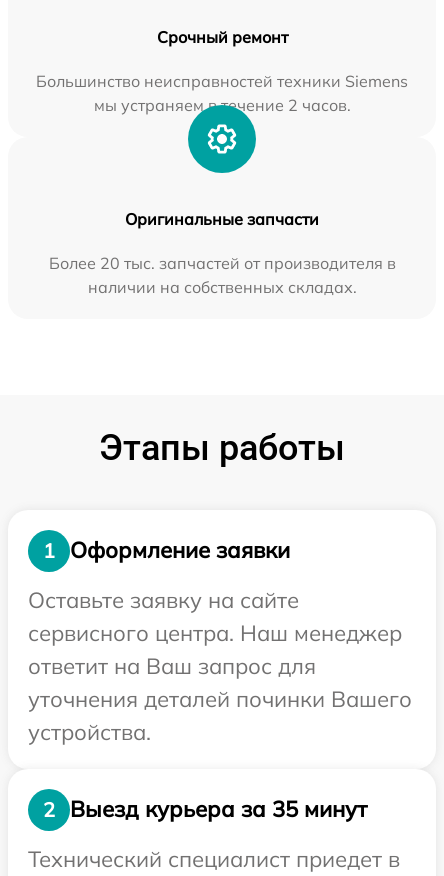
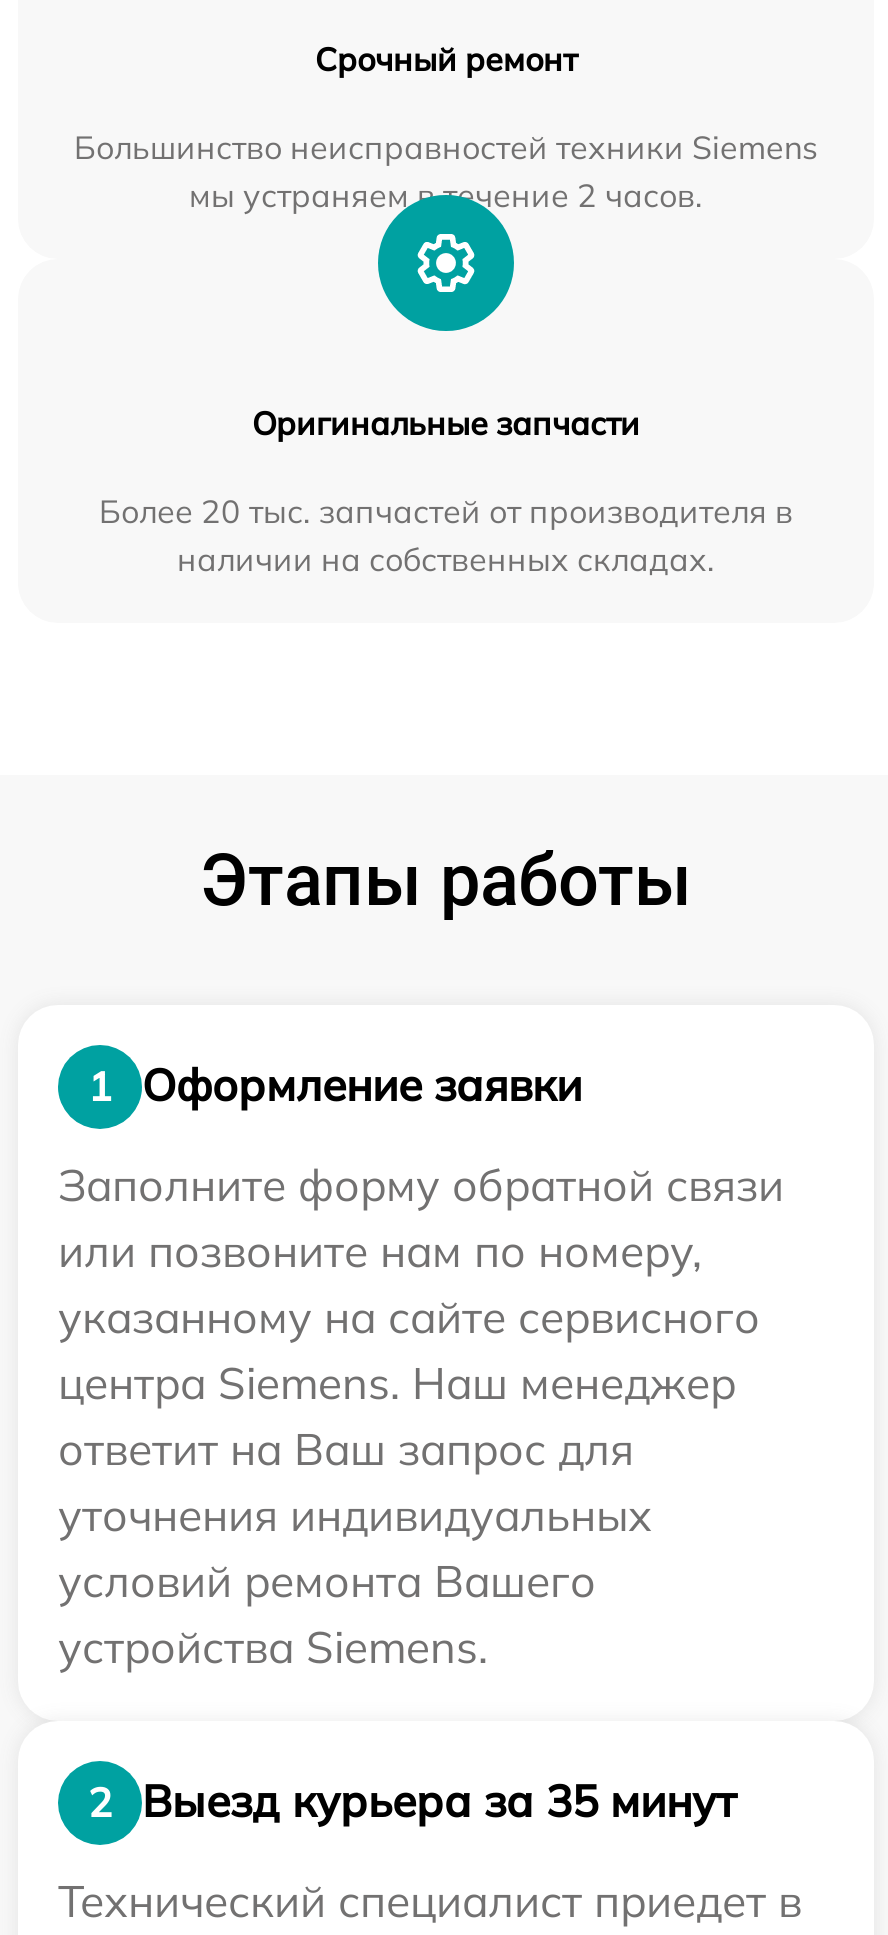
- Оставьте заявку на сайте
- сервисного центра. Наш менеджер
+ Заполните форму обратной связи
+ или позвоните нам по номеру,
+ указанному на сайте сервисного
+ центра Siemens. Наш менеджер

- уточнения деталей починки Вашего
- устройства.
+ уточнения индивидуальных
+ условий ремонта Вашего
+ устройства Siemens.
